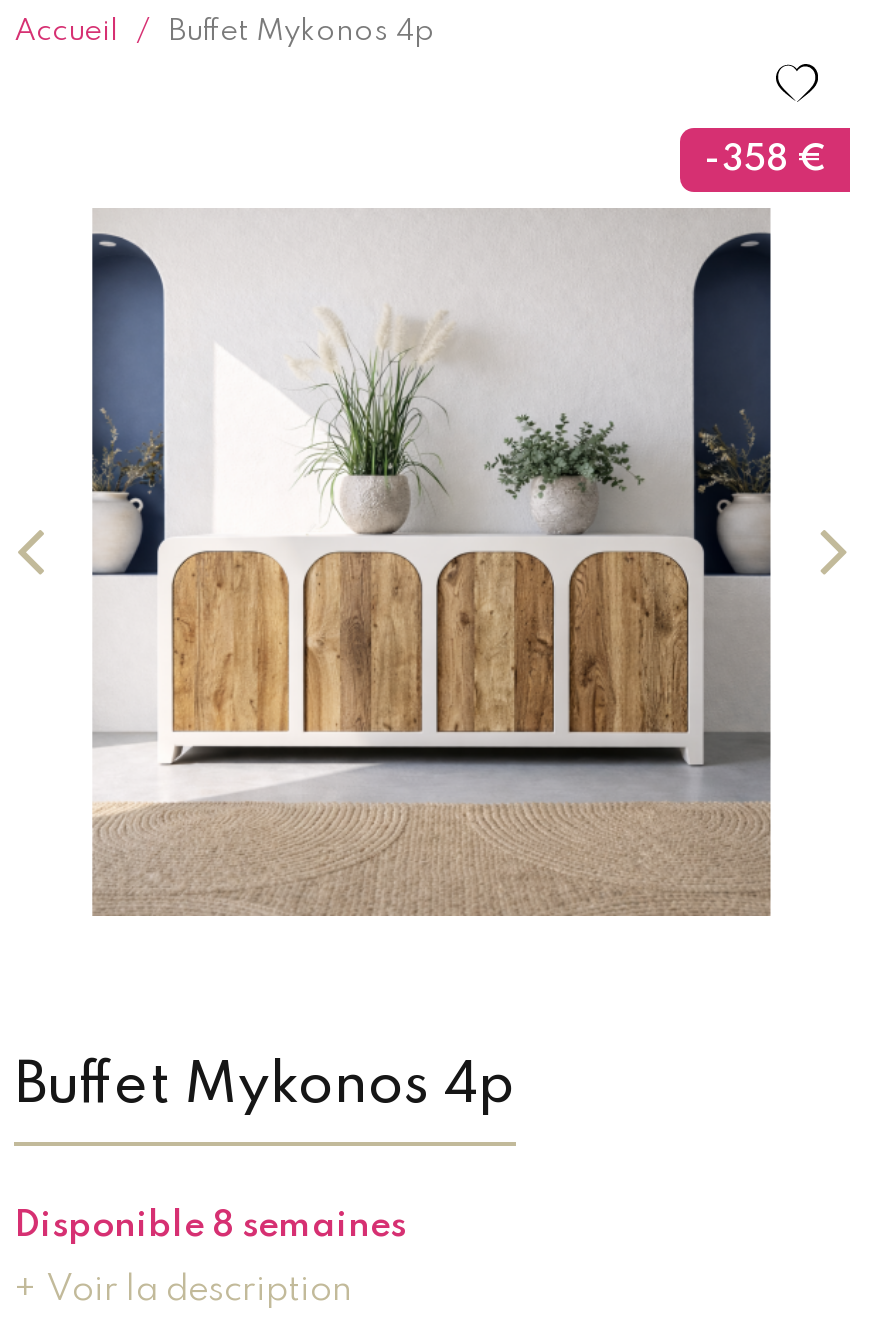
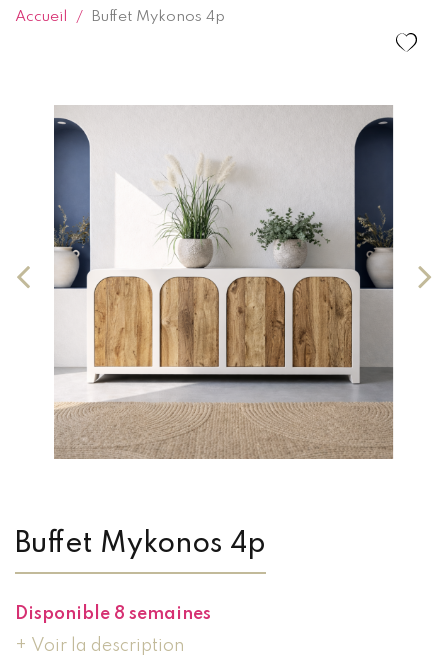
- -358 €
